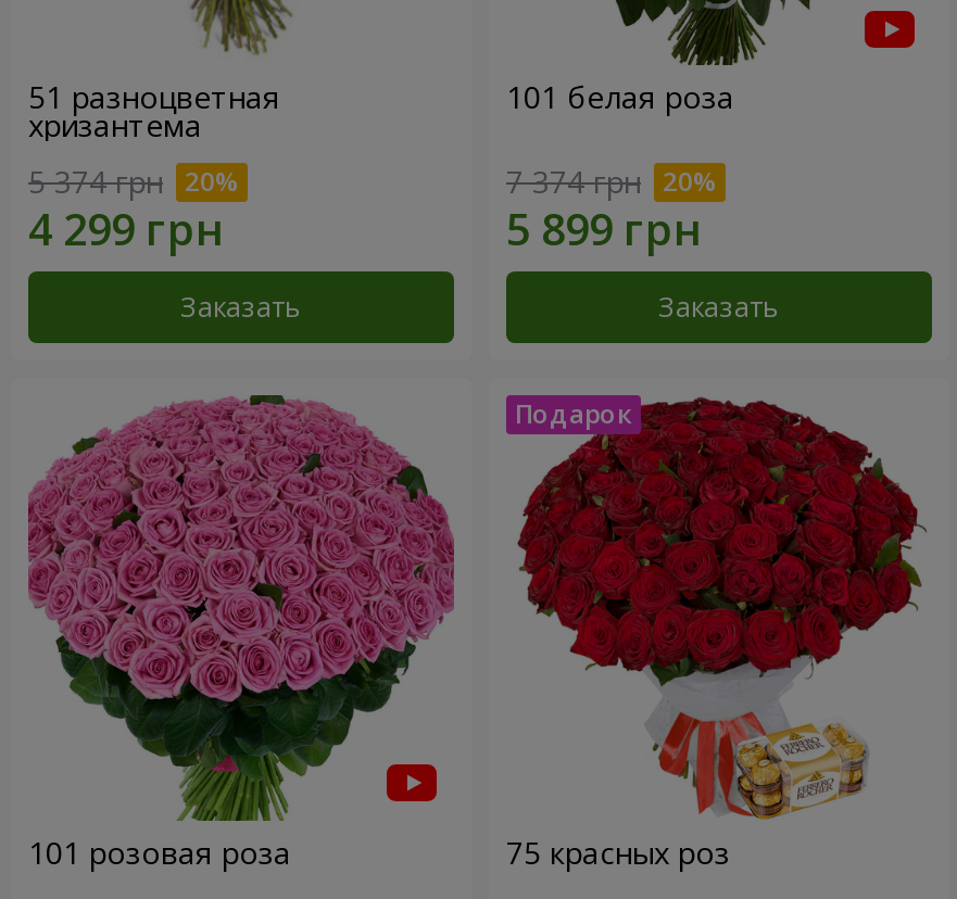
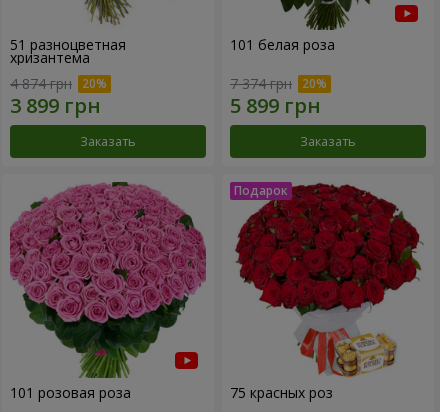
- 5 374 грн
+ 4 874 грн
